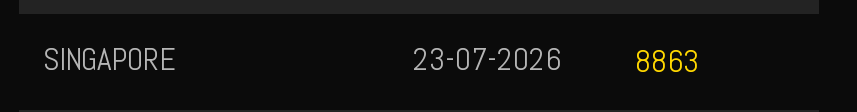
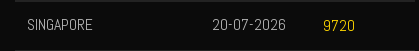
- 23-07-2026
+ 20-07-2026

- 8863
+ 9720
